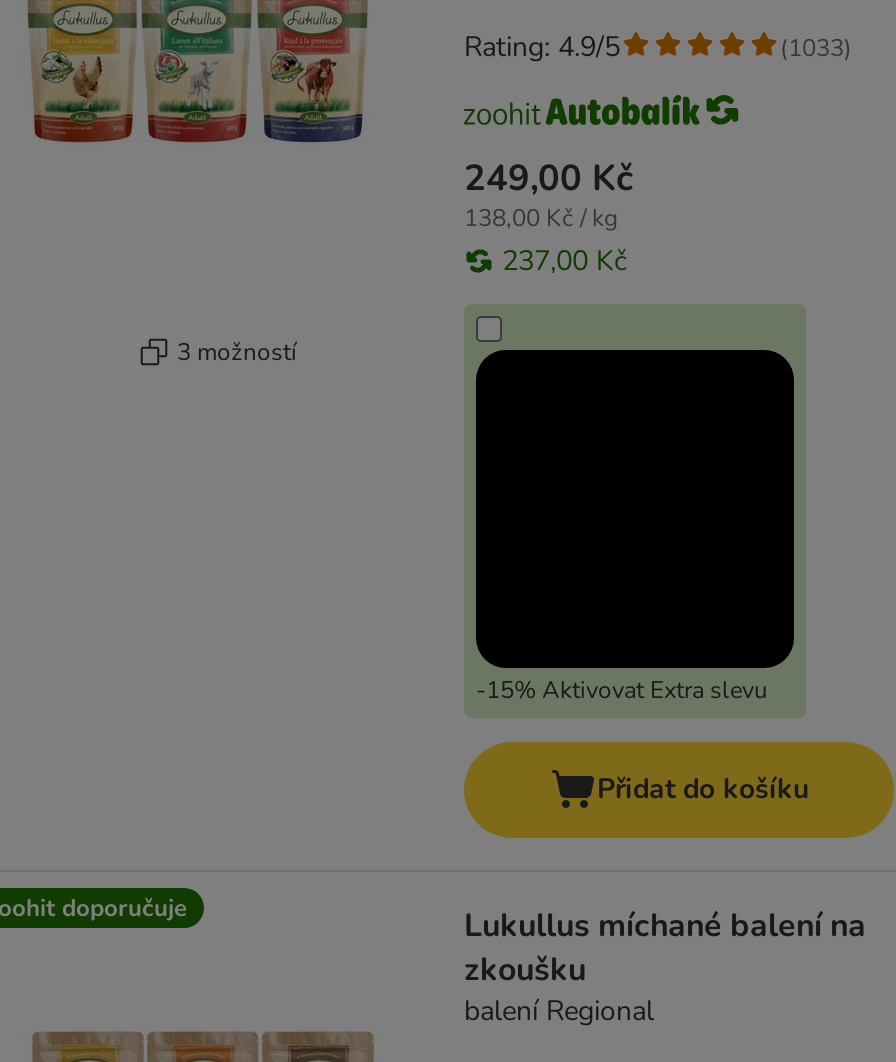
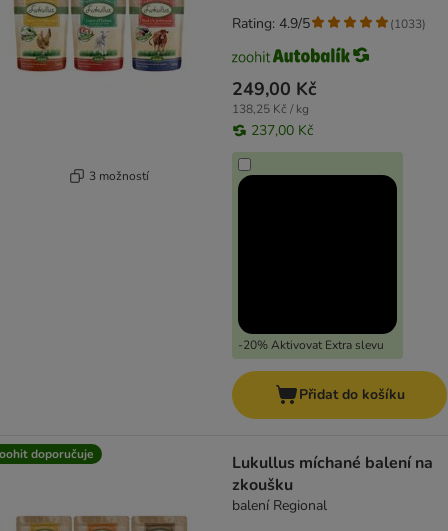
- 138,00 Kč / kg
+ 138,25 Kč / kg

- -15% Aktivovat Extra slevu
+ -20% Aktivovat Extra slevu
